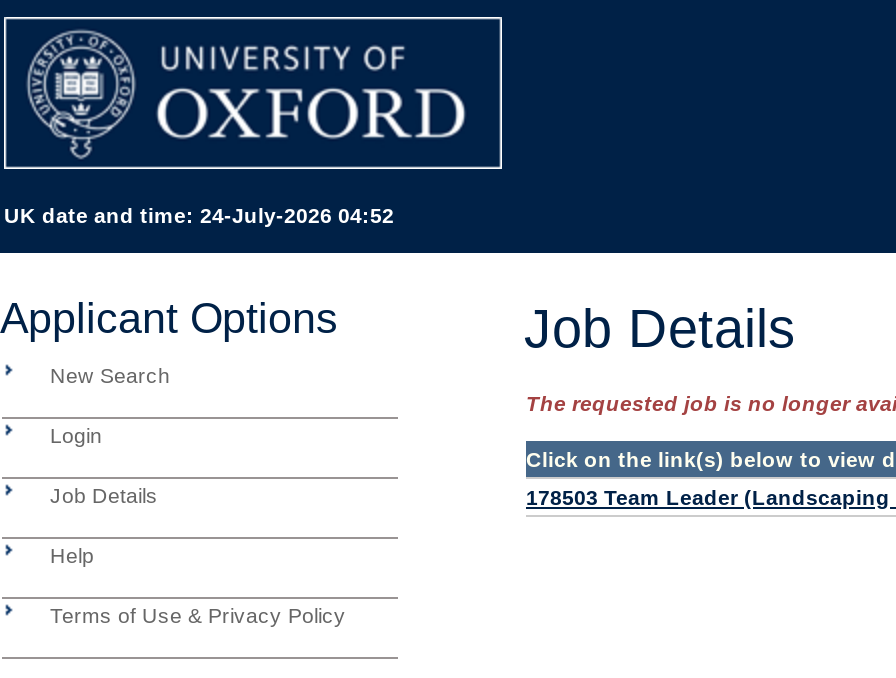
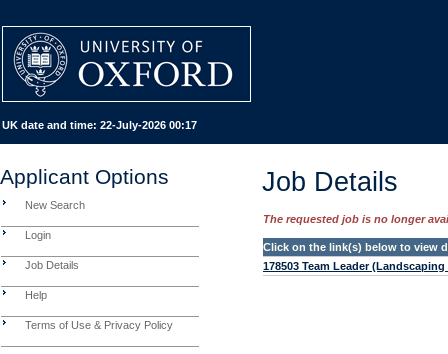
- UK date and time: 24-July-2026 04:52
+ UK date and time: 22-July-2026 00:17
